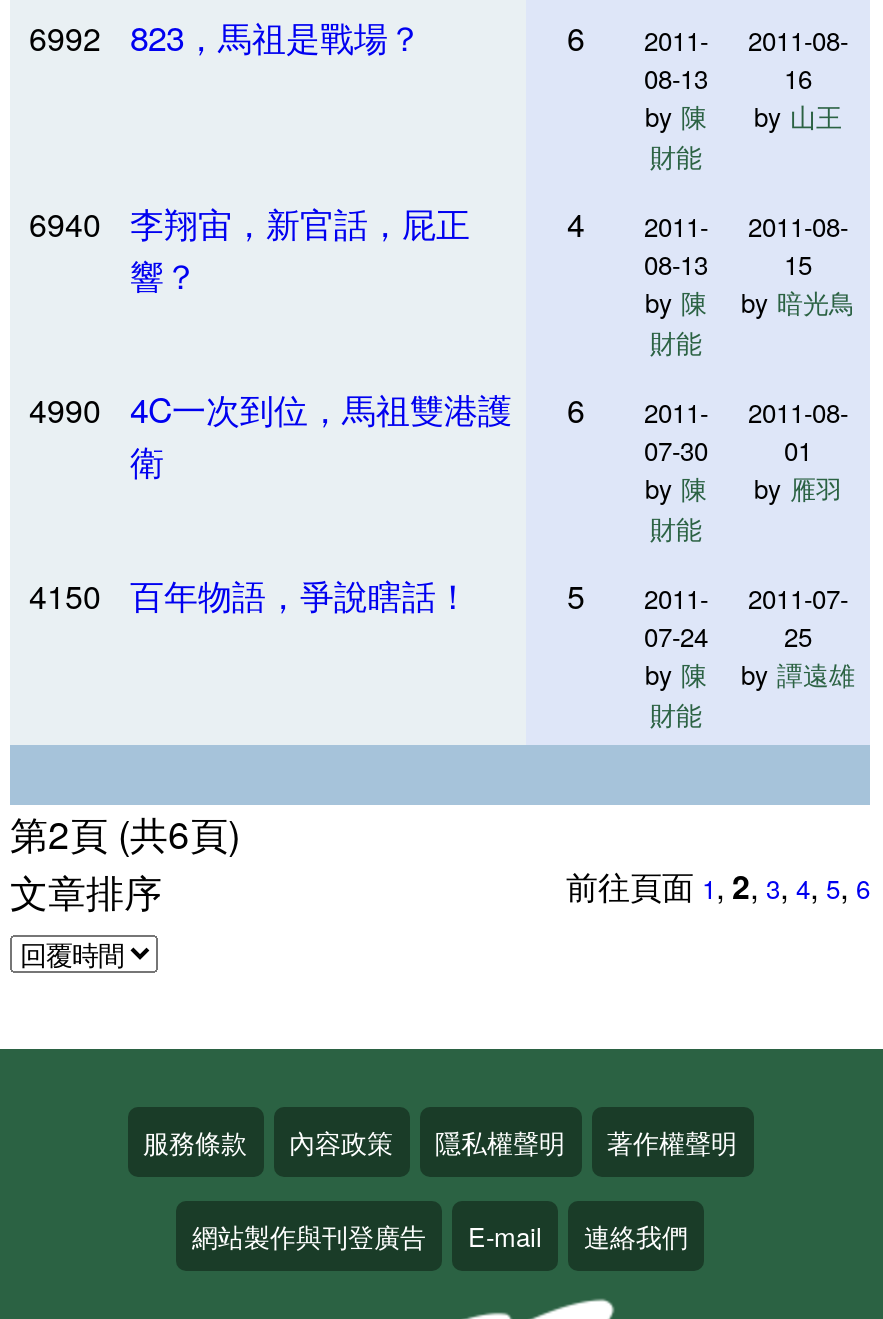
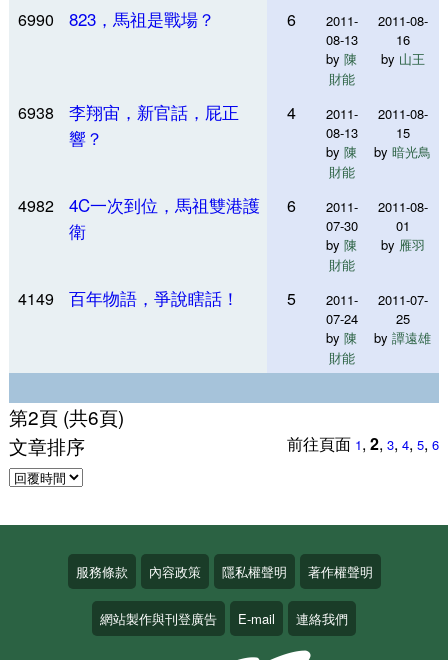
- 6992 823，馬祖是戰場？
+ 6990 823，馬祖是戰場？

- 6940 李翔宙，新官話，屁正
+ 6938 李翔宙，新官話，屁正

- 4990 4C一次到位，馬祖雙港護 6 2011- 2011-08-
+ 4982 4C一次到位，馬祖雙港護 6 2011- 2011-08-

- 4150 百年物語，爭說瞎話！
+ 4149 百年物語，爭說瞎話！
